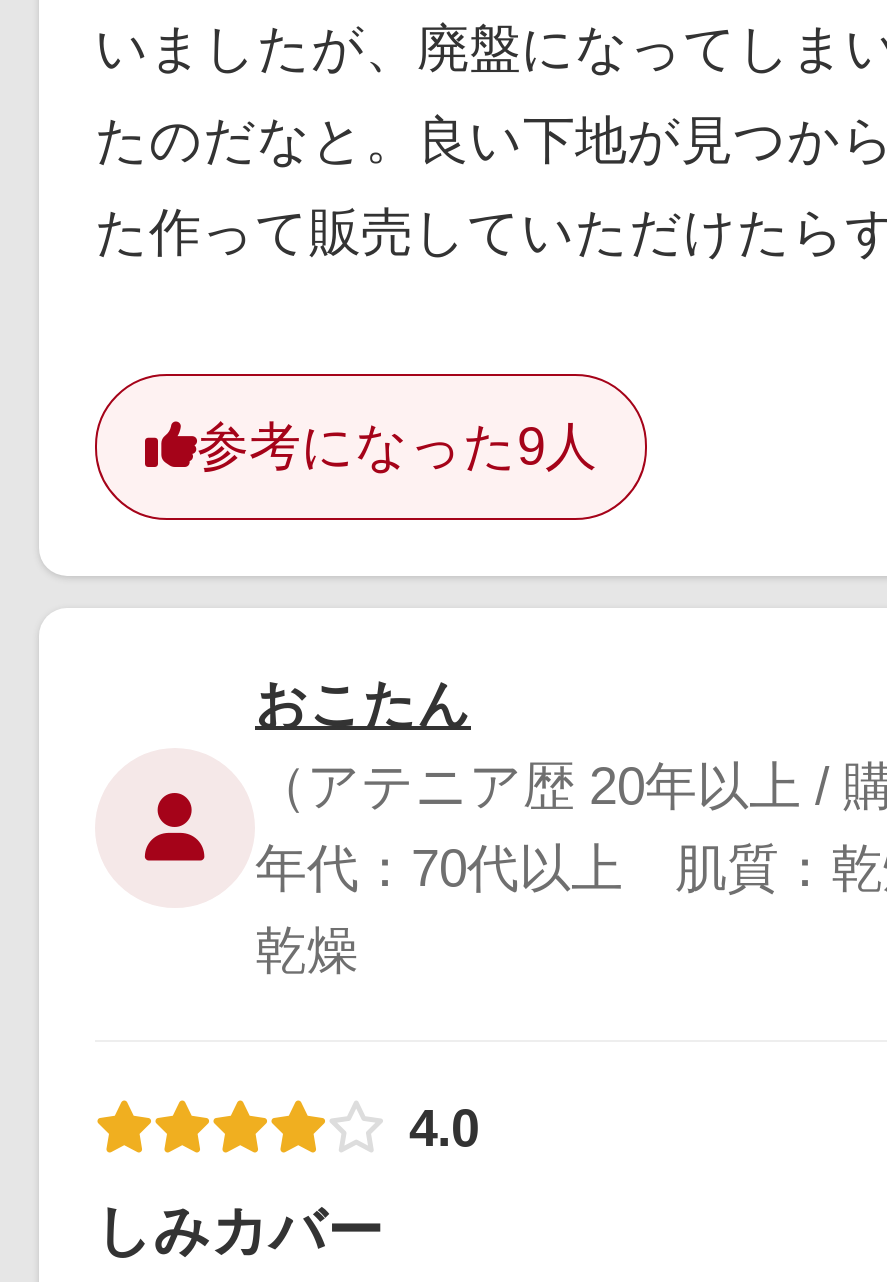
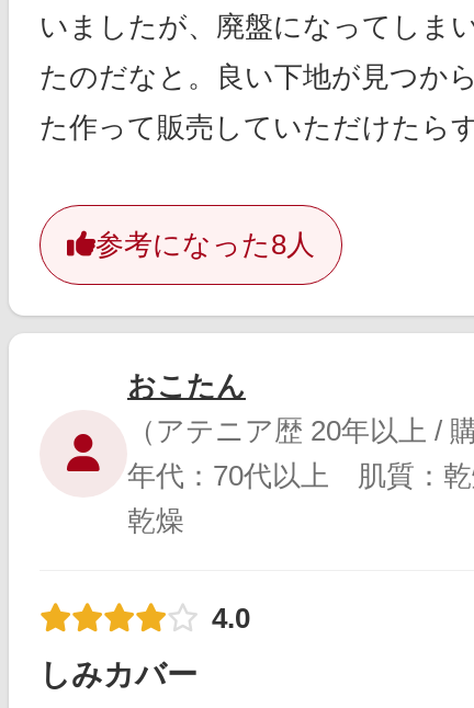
- 参考になった9人
+ 参考になった8人
